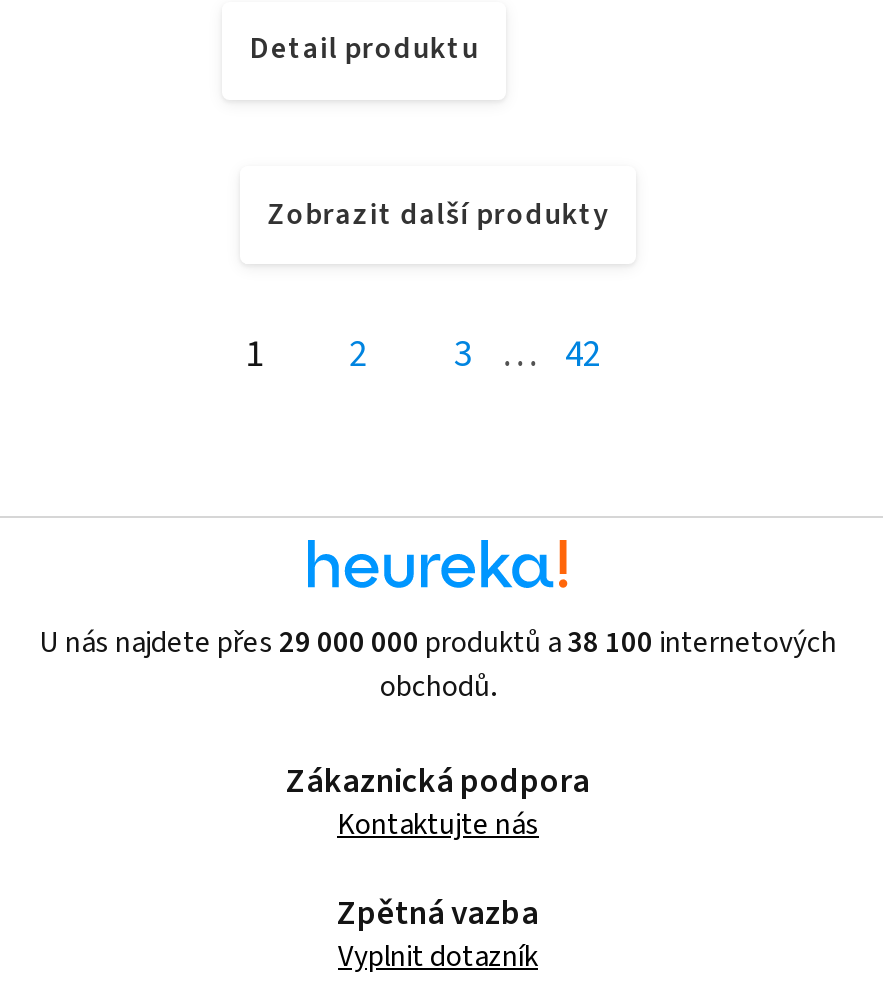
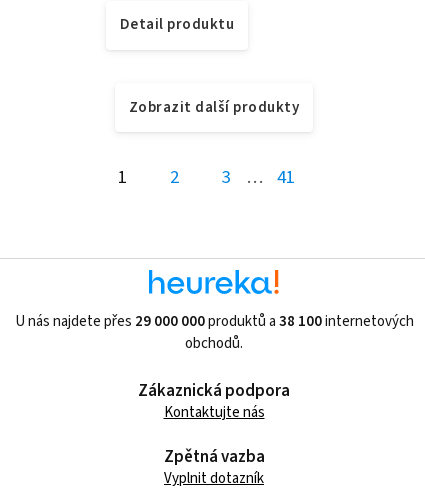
- 1 2 3 … 42
+ 1 2 3 … 41
